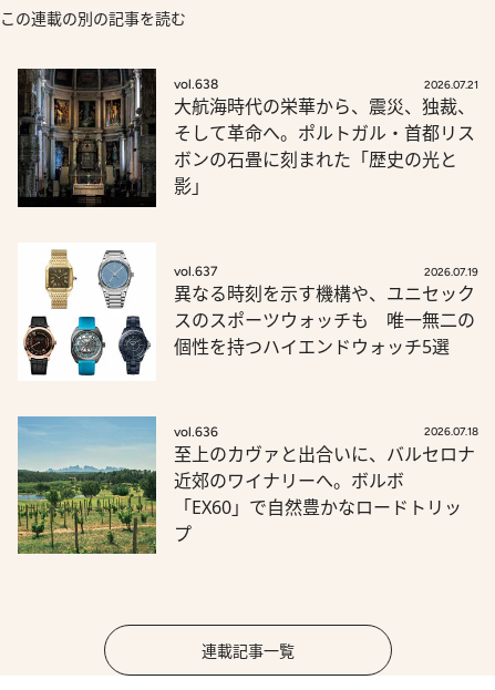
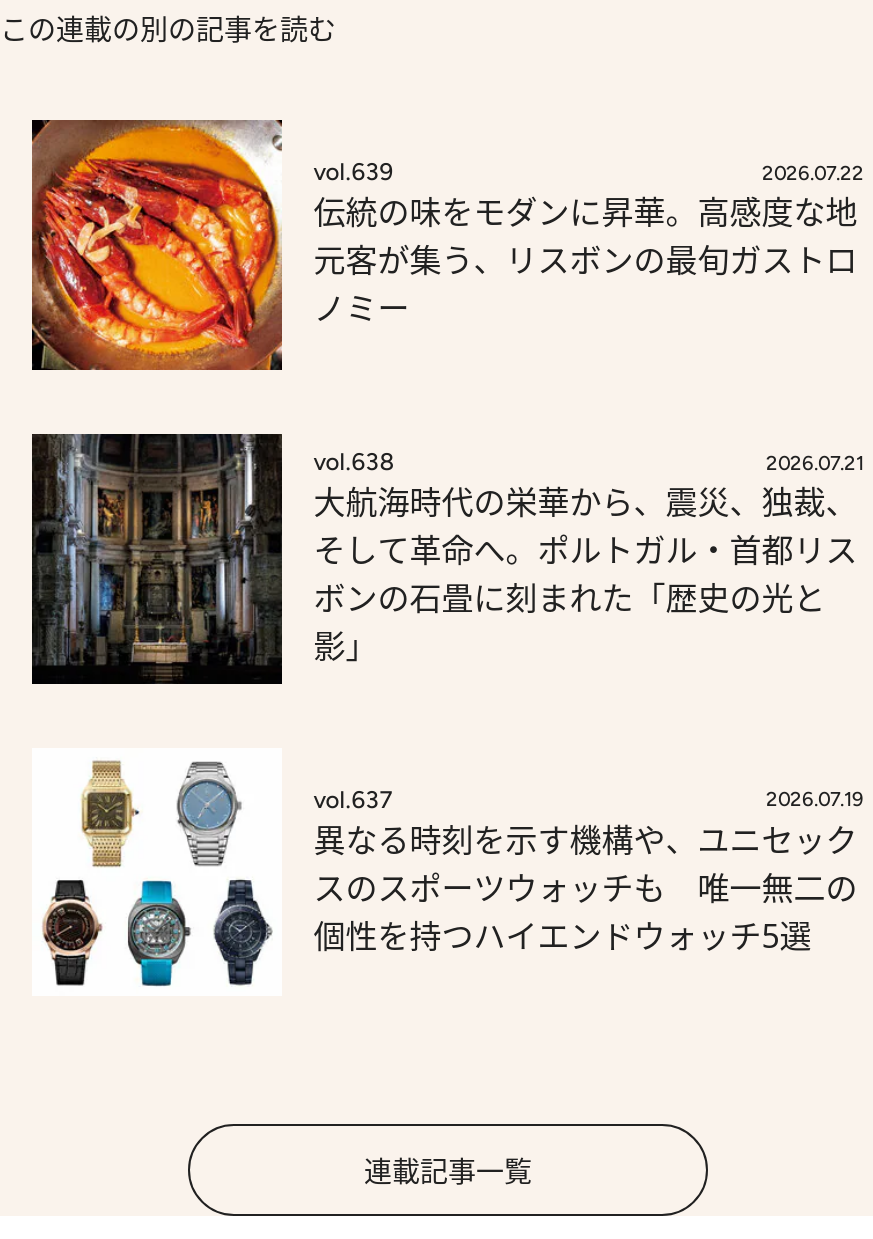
+ [image]
+ vol.639
+ 2026.07.22
+ 伝統の味をモダンに昇華。高感度な地
+ 元客が集う、リスボンの最旬ガストロ
+ ノミー

moved down: [image] | vol.638 | 2026.07.21 | ... | スのスポーツウォッチも 唯一無二の | 個性を持つハイエンドウォッチ5選

- [image]
- vol.636
- 2026.07.18
- 至上のカヴァと出合いに、バルセロナ
- 近郊のワイナリーへ。ボルボ
- 「EX60」で自然豊かなロードトリッ
- プ
